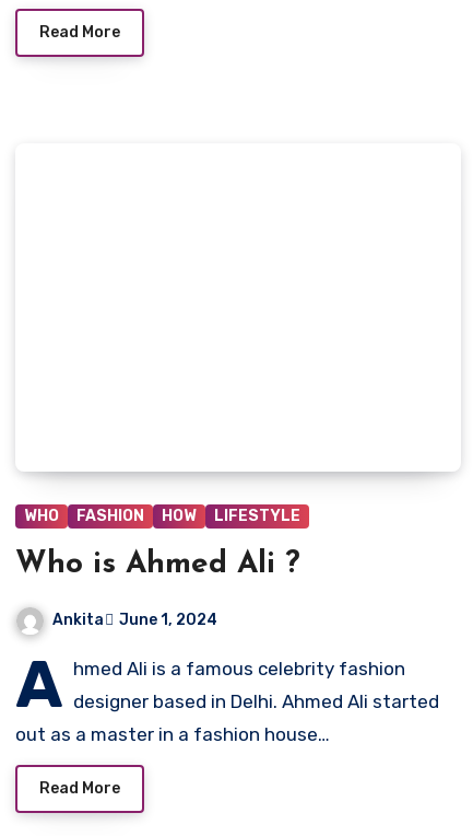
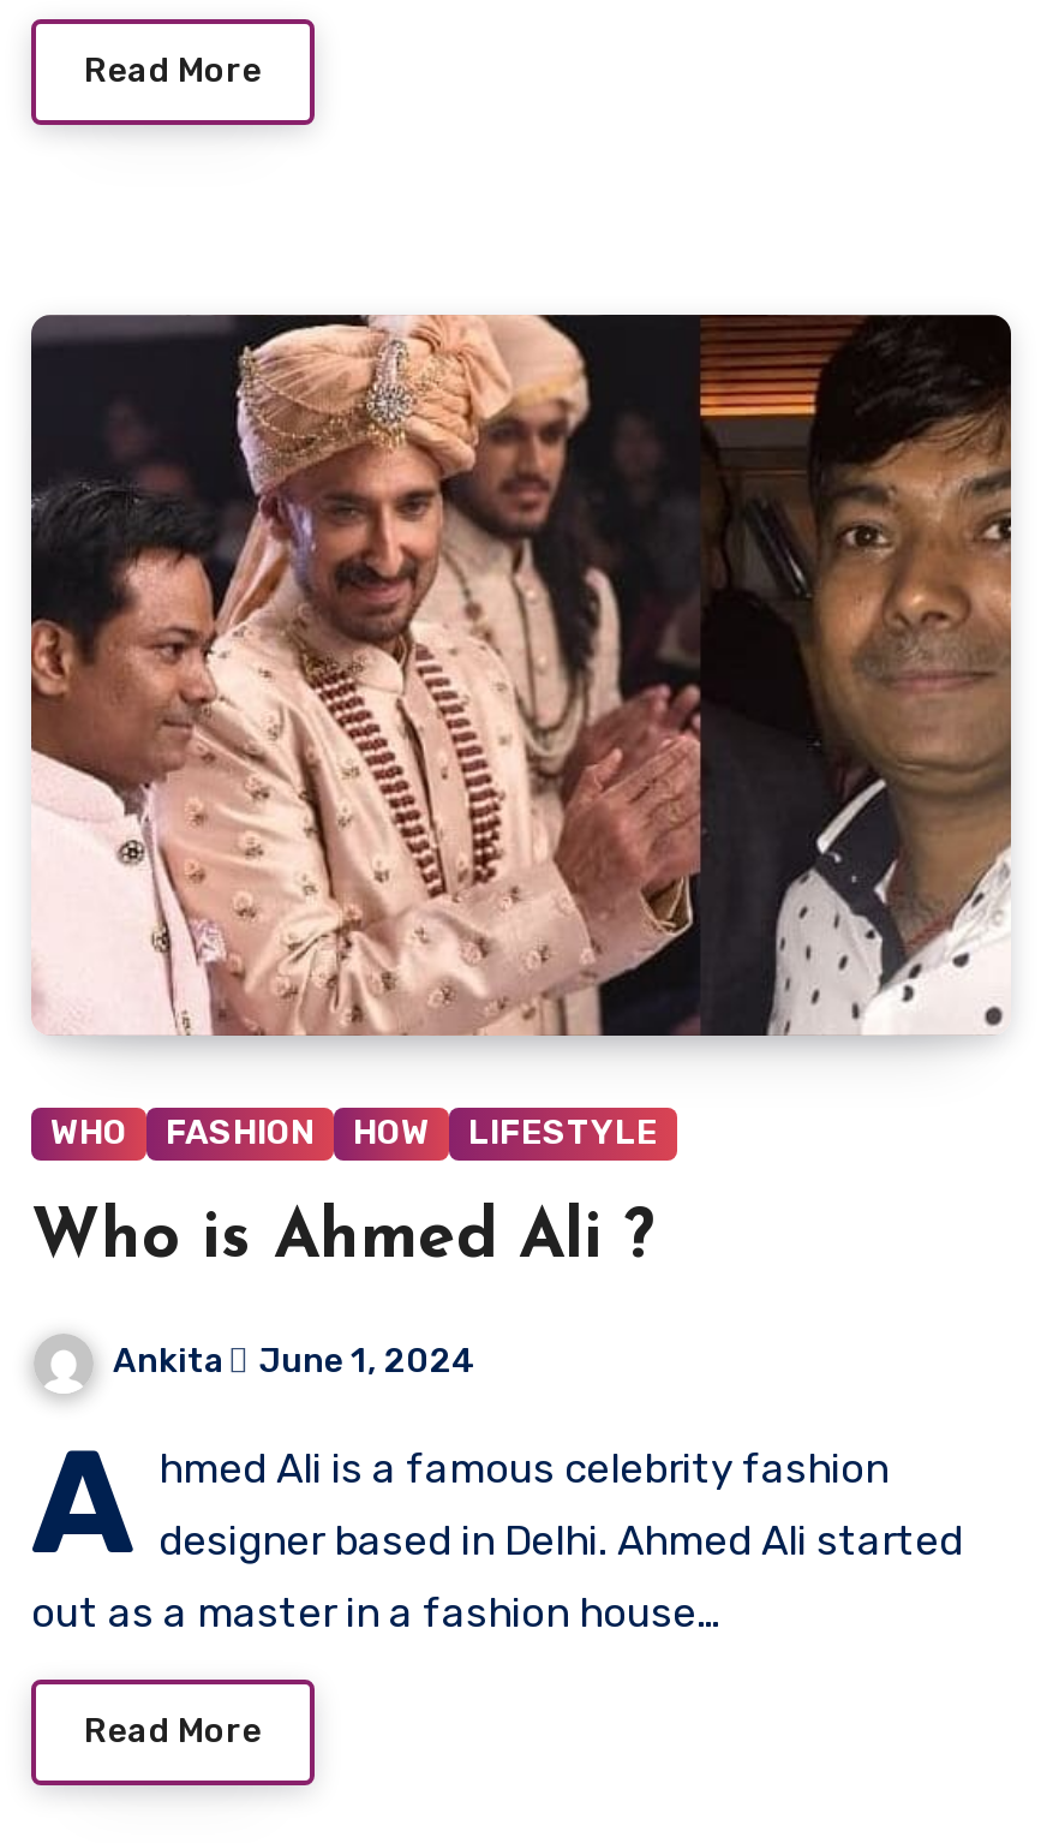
+ [image]
